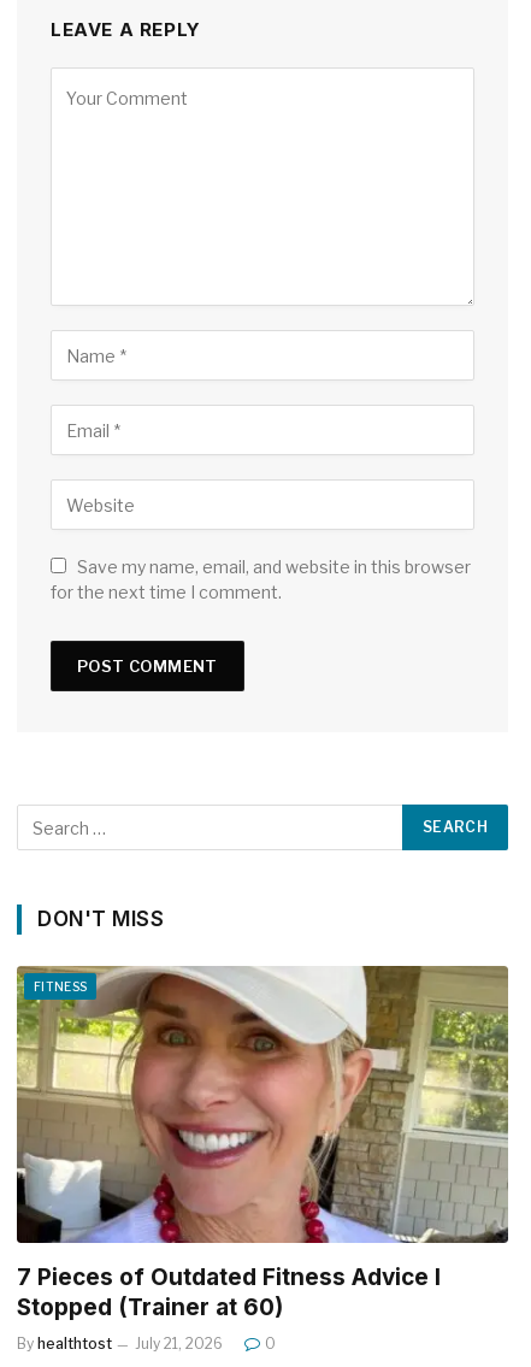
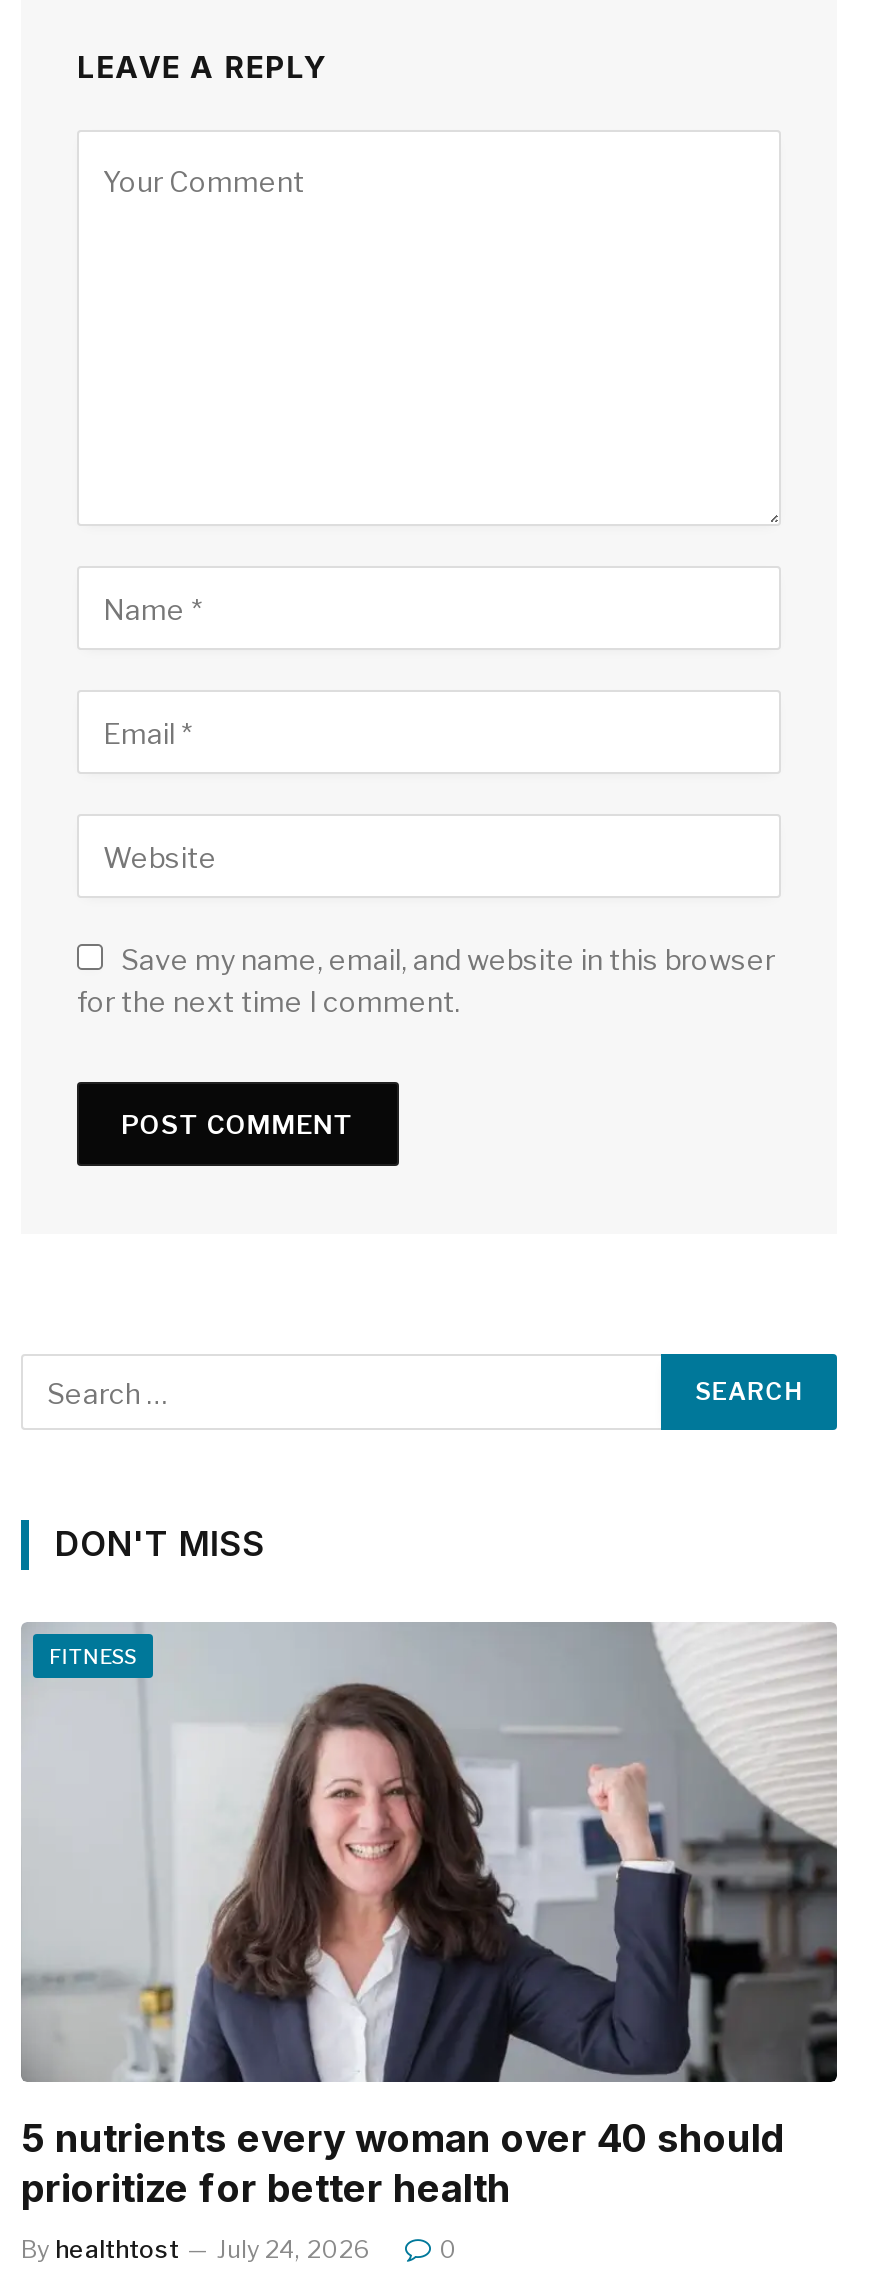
- [image]
- 7 Pieces of Outdated Fitness Advice I
- Stopped (Trainer at 60)
+ [image]
+ 5 nutrients every woman over 40 should
+ prioritize for better health

- By healthtost July 21, 2026
+ By healthtost July 24, 2026
